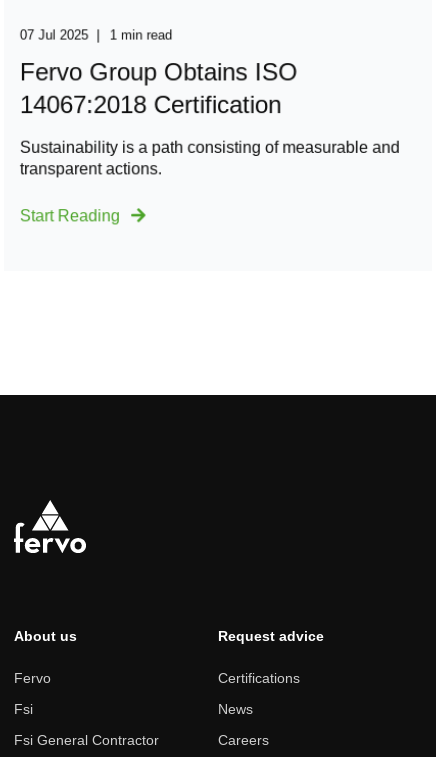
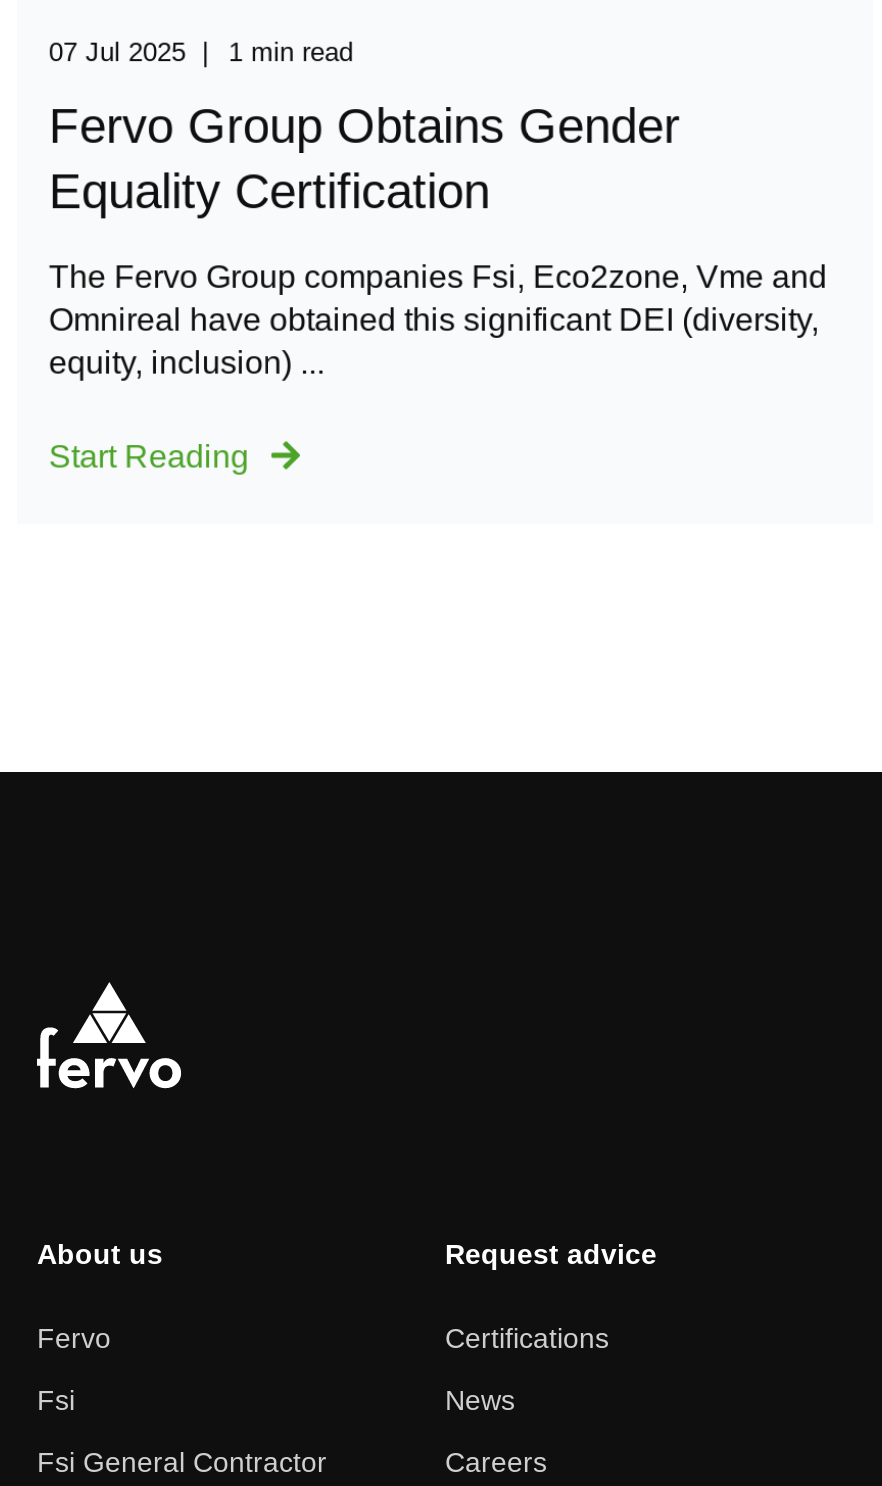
- Fervo Group Obtains ISO
- 14067:2018 Certification
+ Fervo Group Obtains Gender
+ Equality Certification

- Sustainability is a path consisting of measurable and
- transparent actions.
+ The Fervo Group companies Fsi, Eco2zone, Vme and
+ Omnireal have obtained this significant DEI (diversity,
+ equity, inclusion) ...

moved down: Start Reading
